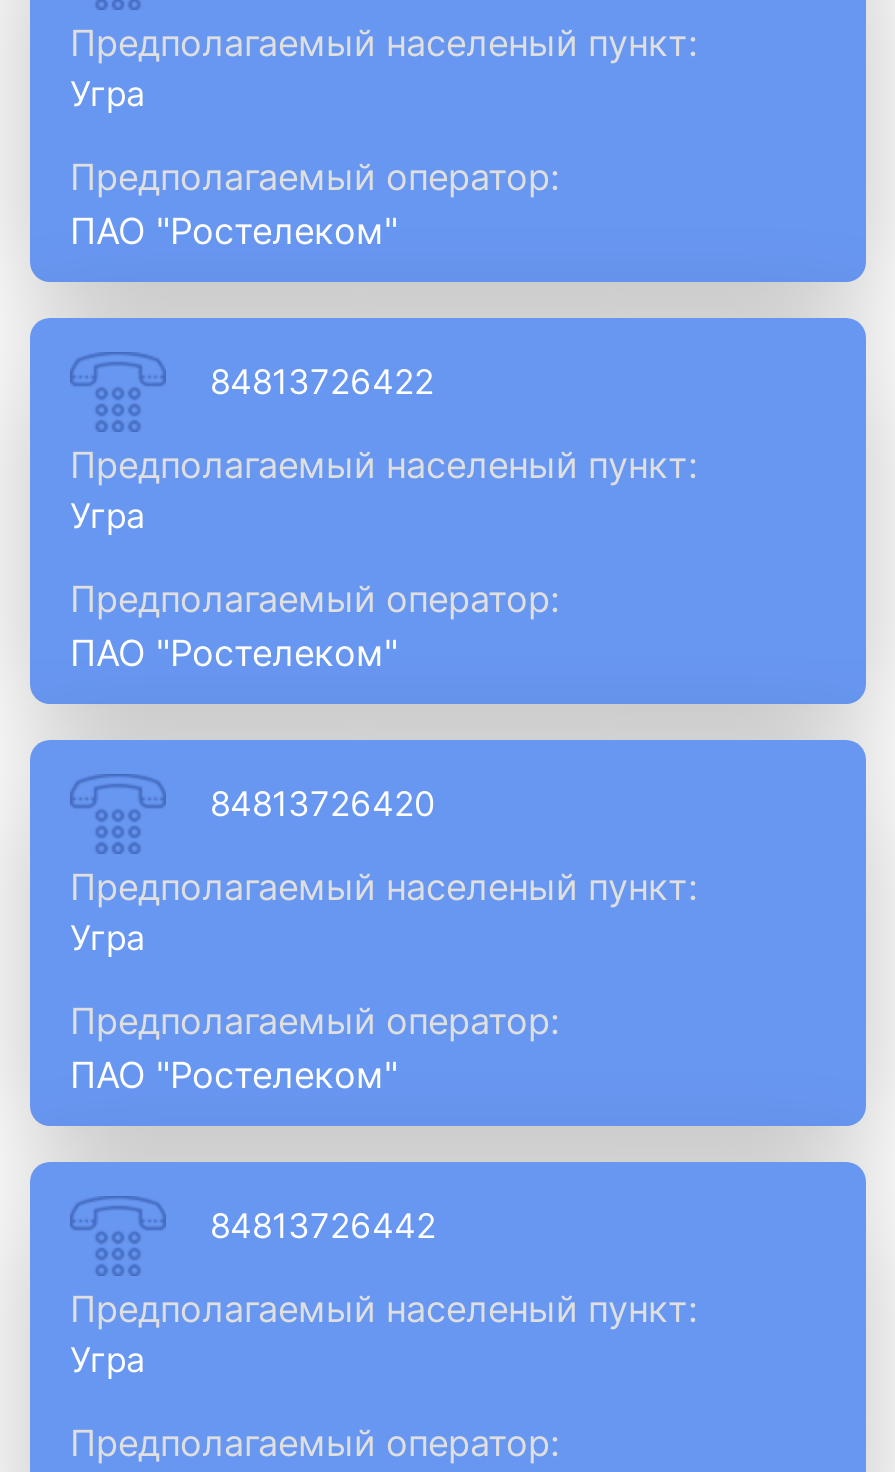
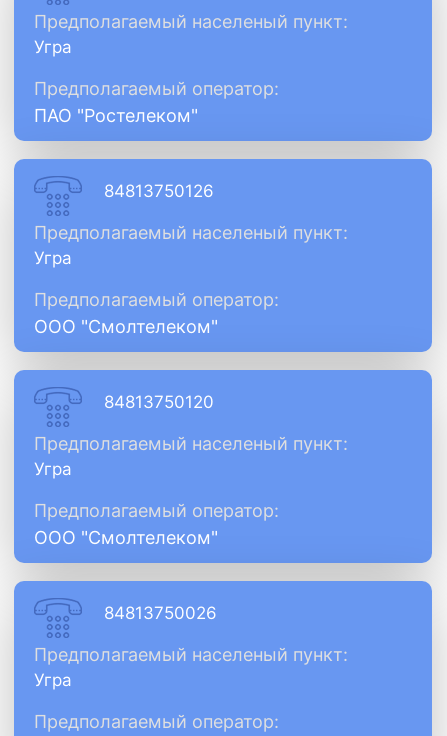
- 84813726422
+ 84813750126

- ПАО "Ростелеком"
+ ООО "Смолтелеком"

- 84813726420
+ 84813750120

- ПАО "Ростелеком"
+ ООО "Смолтелеком"

- 84813726442
+ 84813750026
